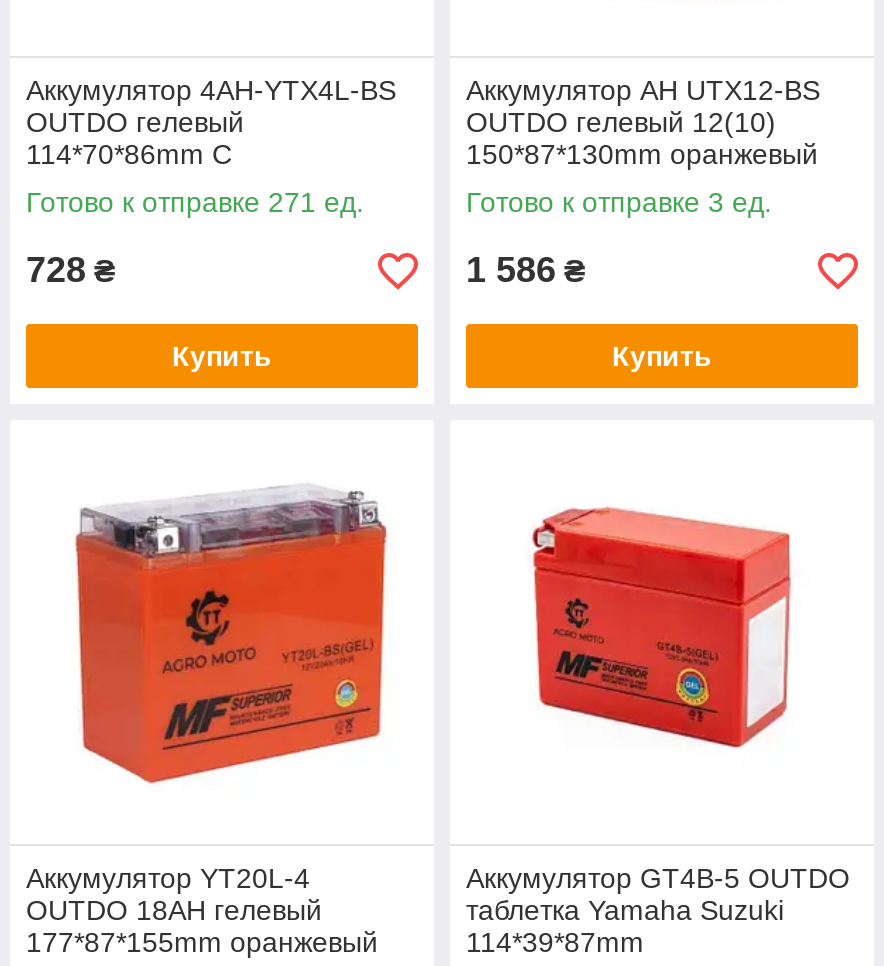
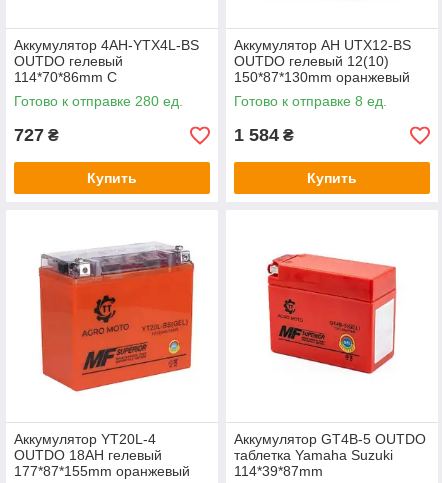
- Готово к отправке 271 ед.
+ Готово к отправке 280 ед.

- Готово к отправке 3 ед.
+ Готово к отправке 8 ед.

- 728 ₴
+ 727 ₴

- 1 586 ₴
+ 1 584 ₴
